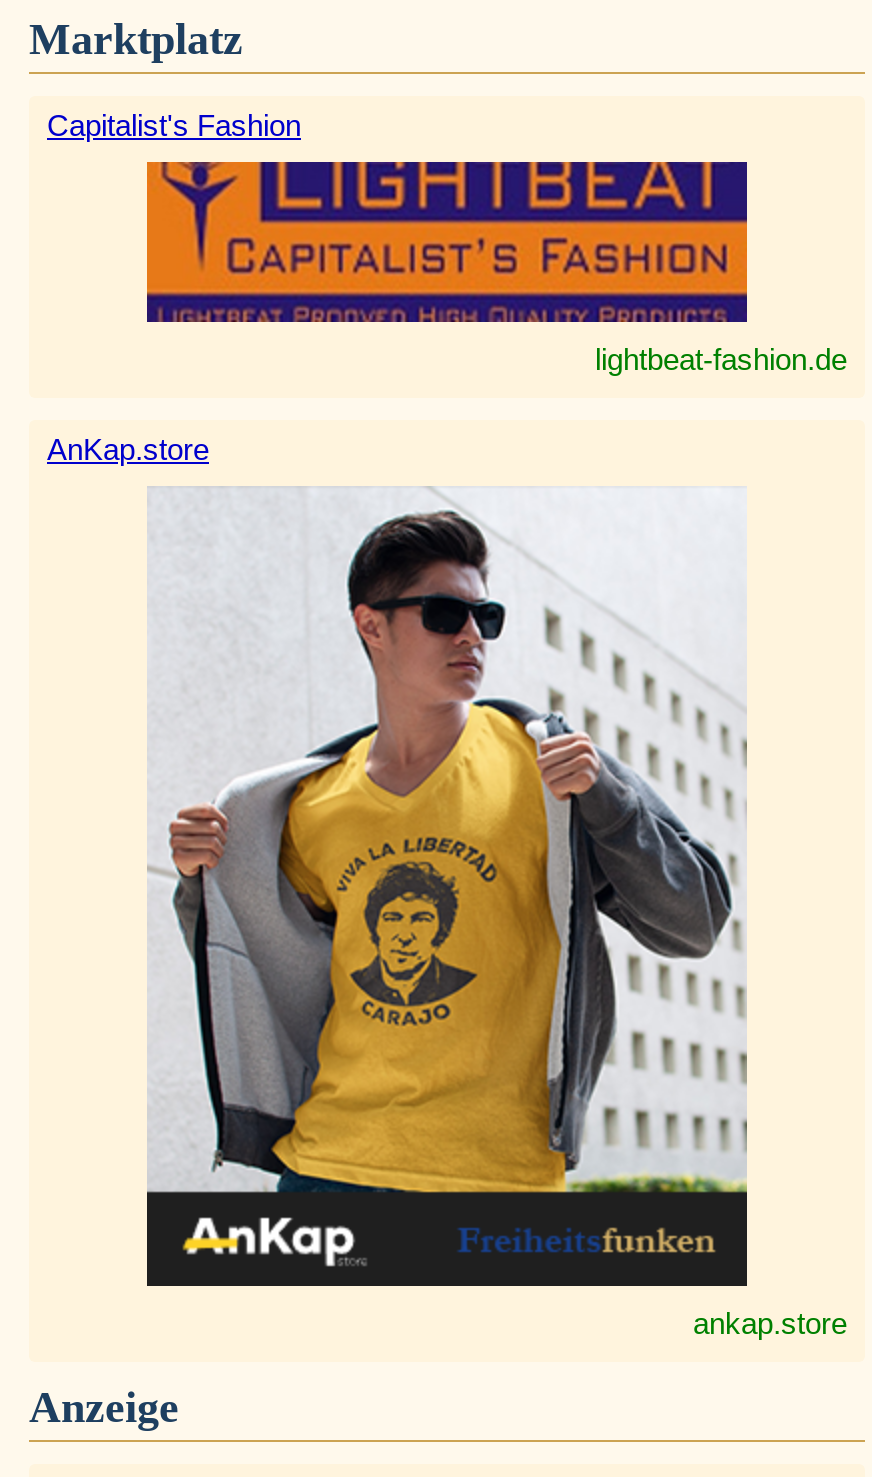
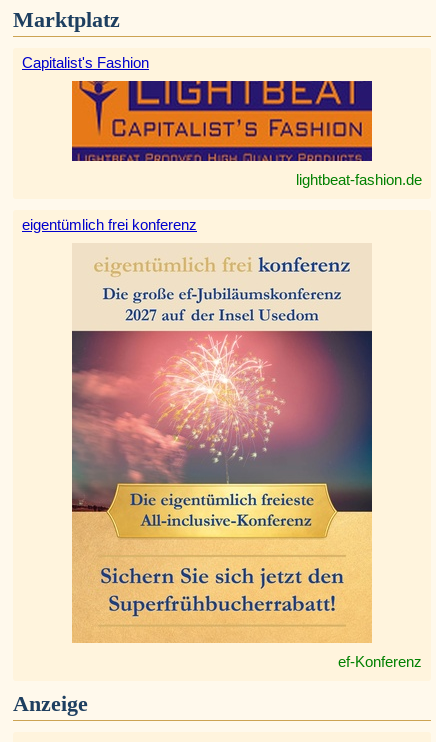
- AnKap.store
+ eigentümlich frei konferenz

- [image]
- ankap.store
+ [image]
+ ef-Konferenz
